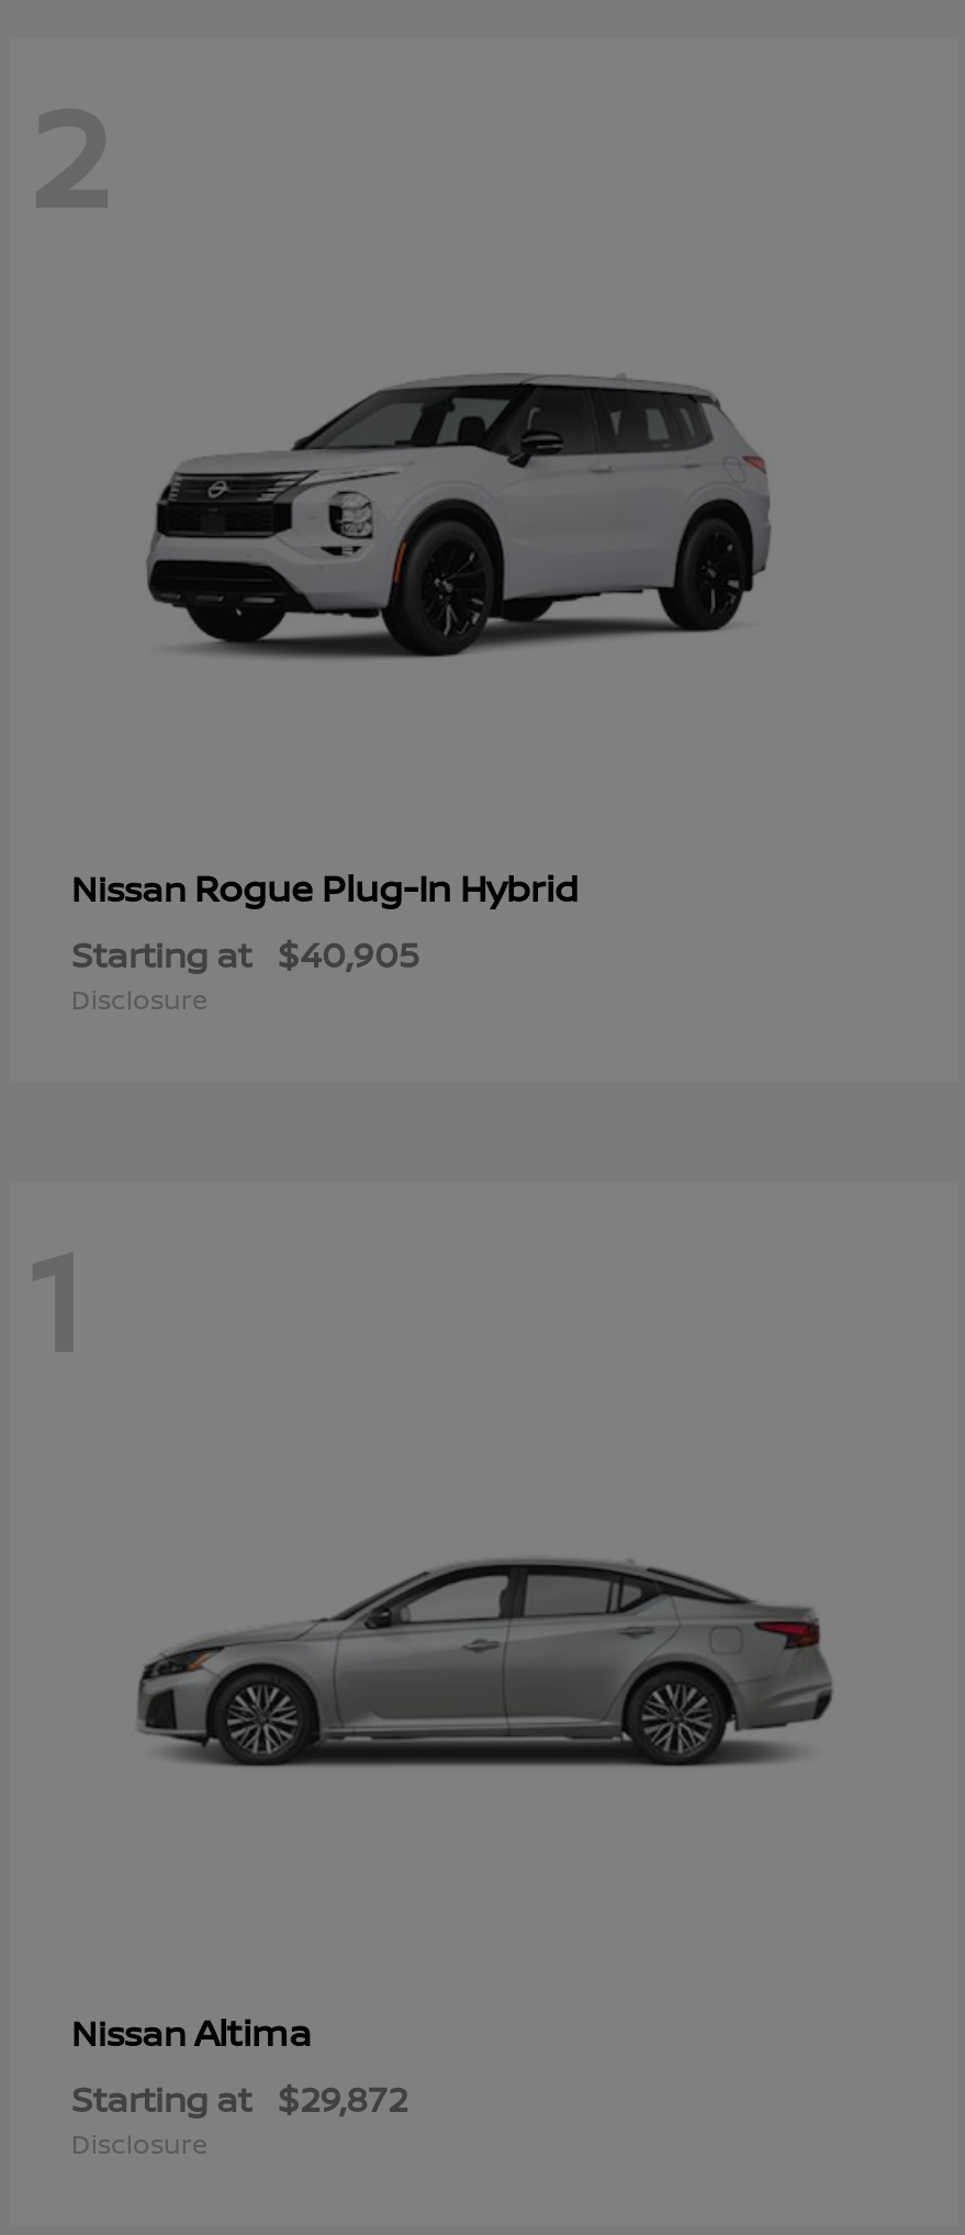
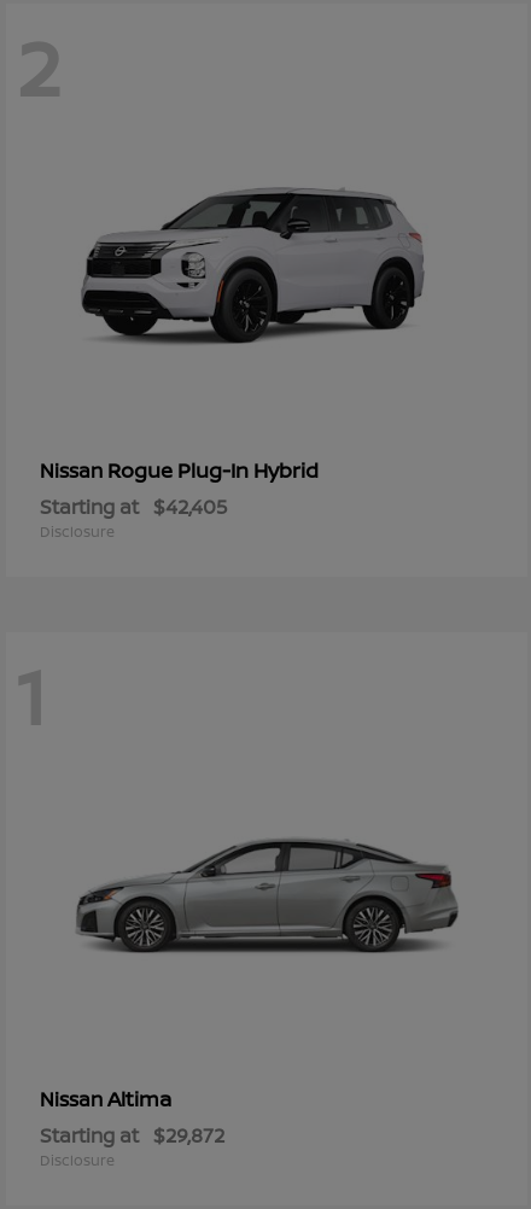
- Starting at $40,905
+ Starting at $42,405
